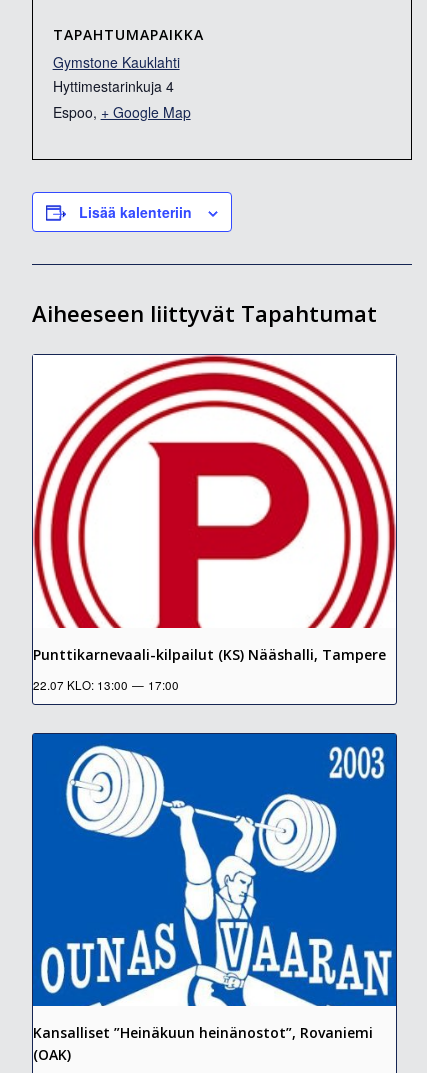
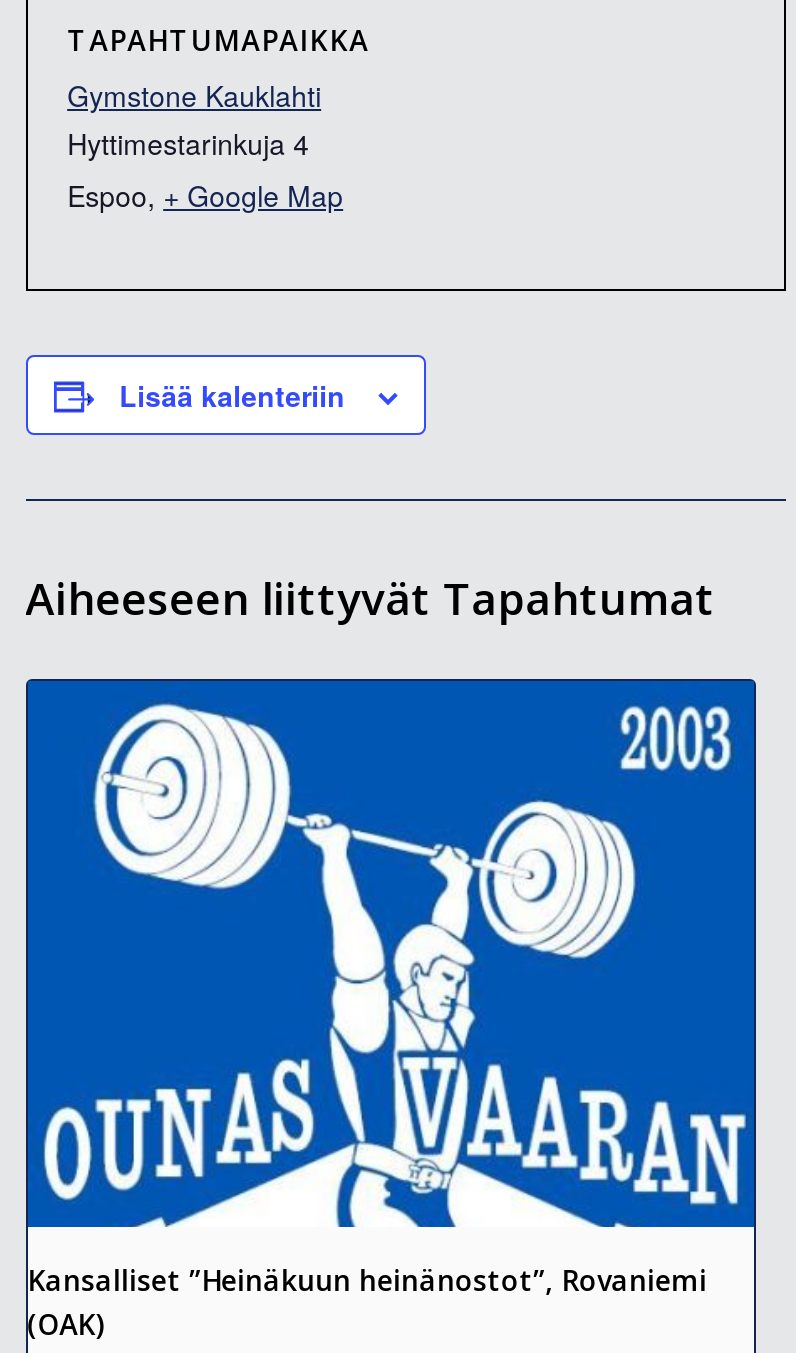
- [image]
- Punttikarnevaali-kilpailut (KS) Nääshalli, Tampere
- 22.07 KLO: 13:00 — 17:00
